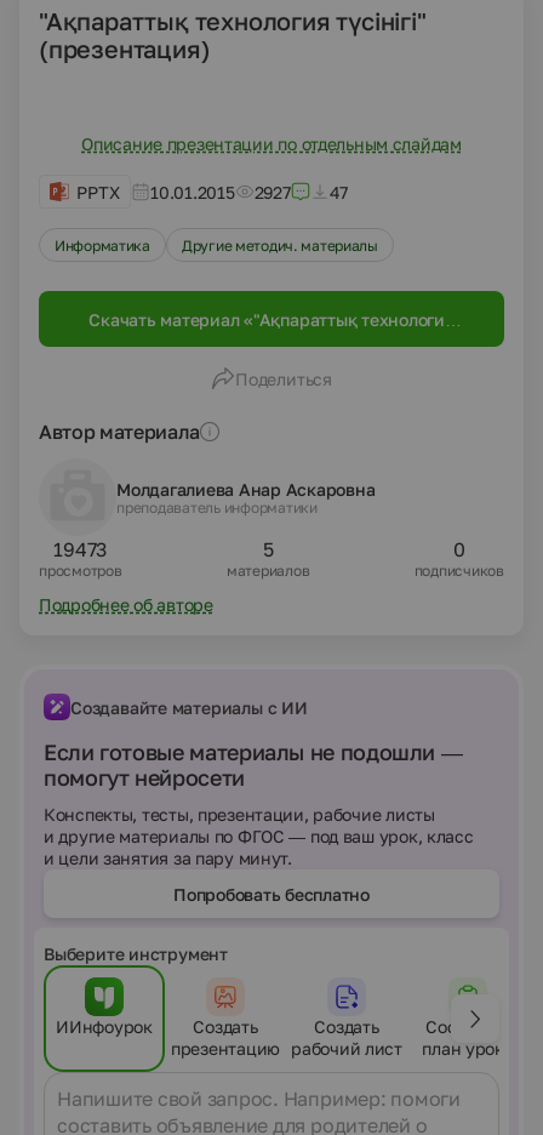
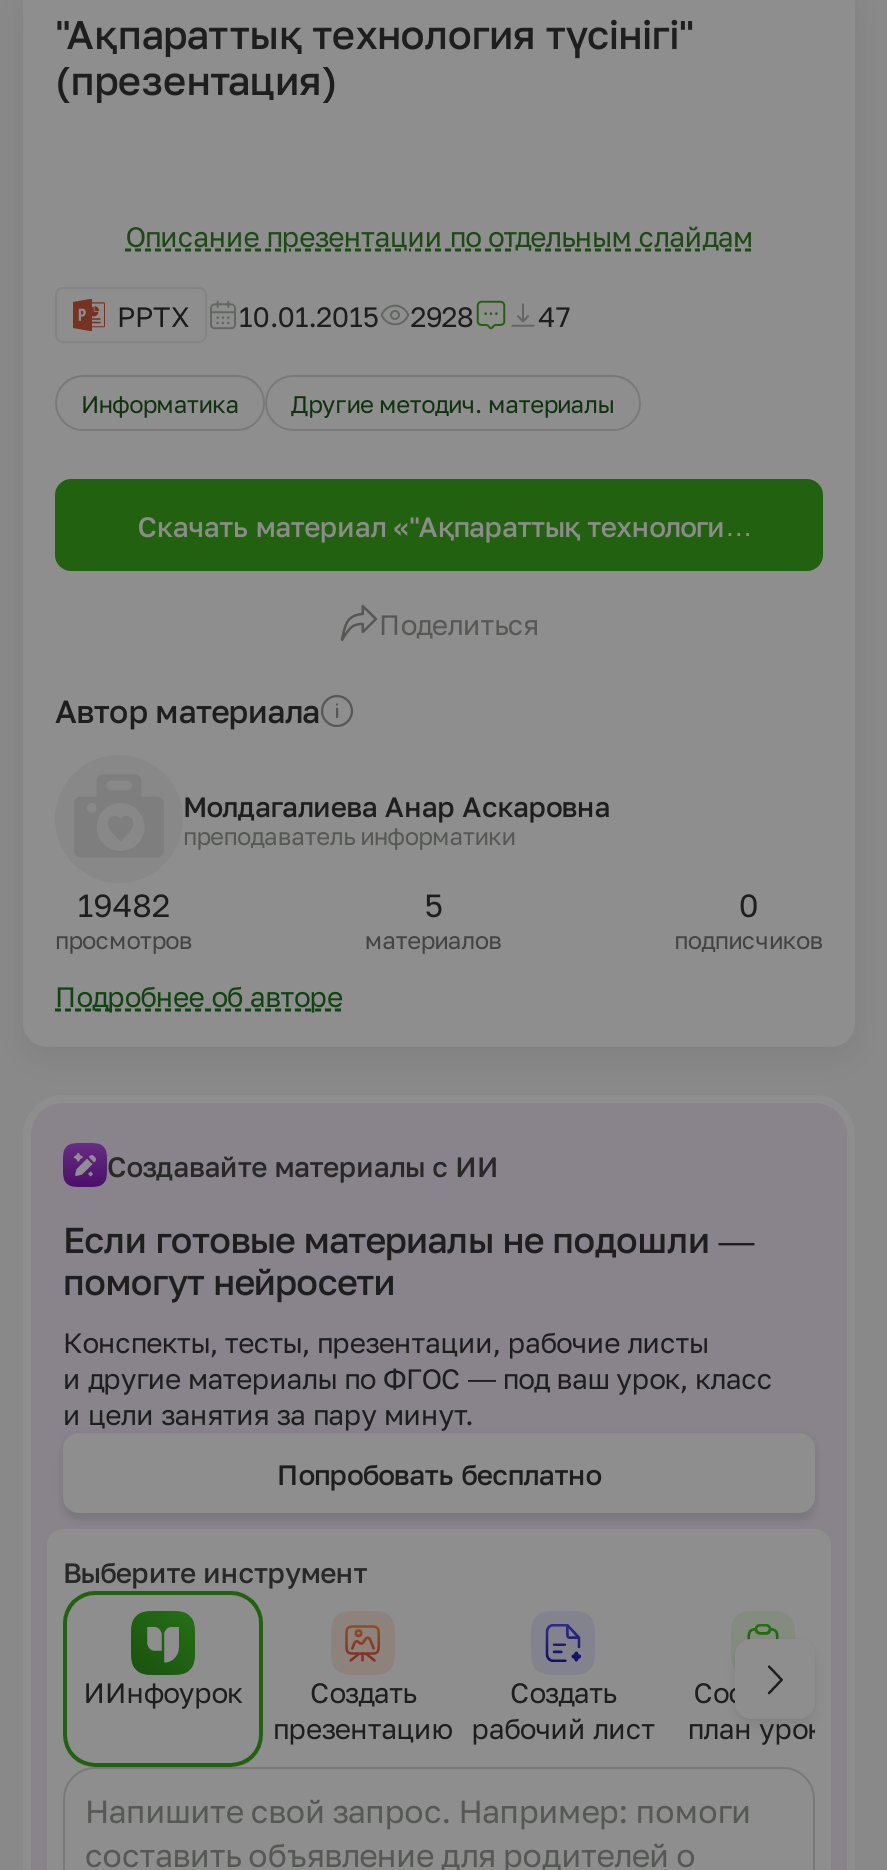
- PPTX 10.01.2015 2927 47
+ PPTX 10.01.2015 2928 47

- 19473
+ 19482
